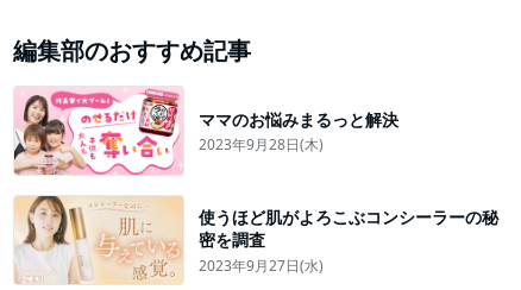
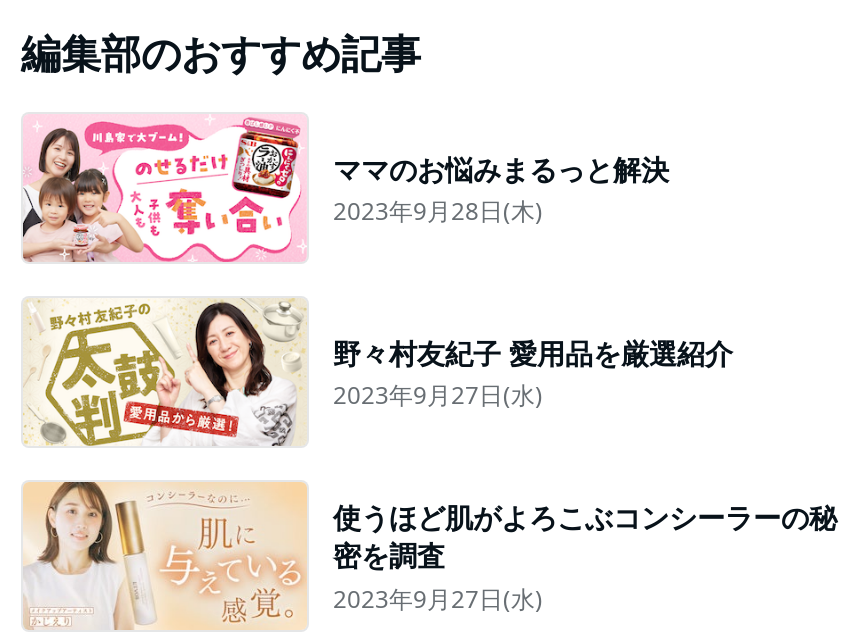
+ [image]
+ 野々村友紀子 愛用品を厳選紹介
+ 2023年9月27日(水)
